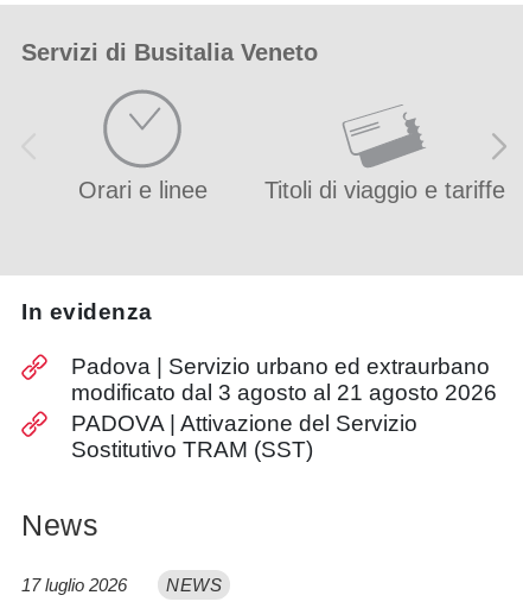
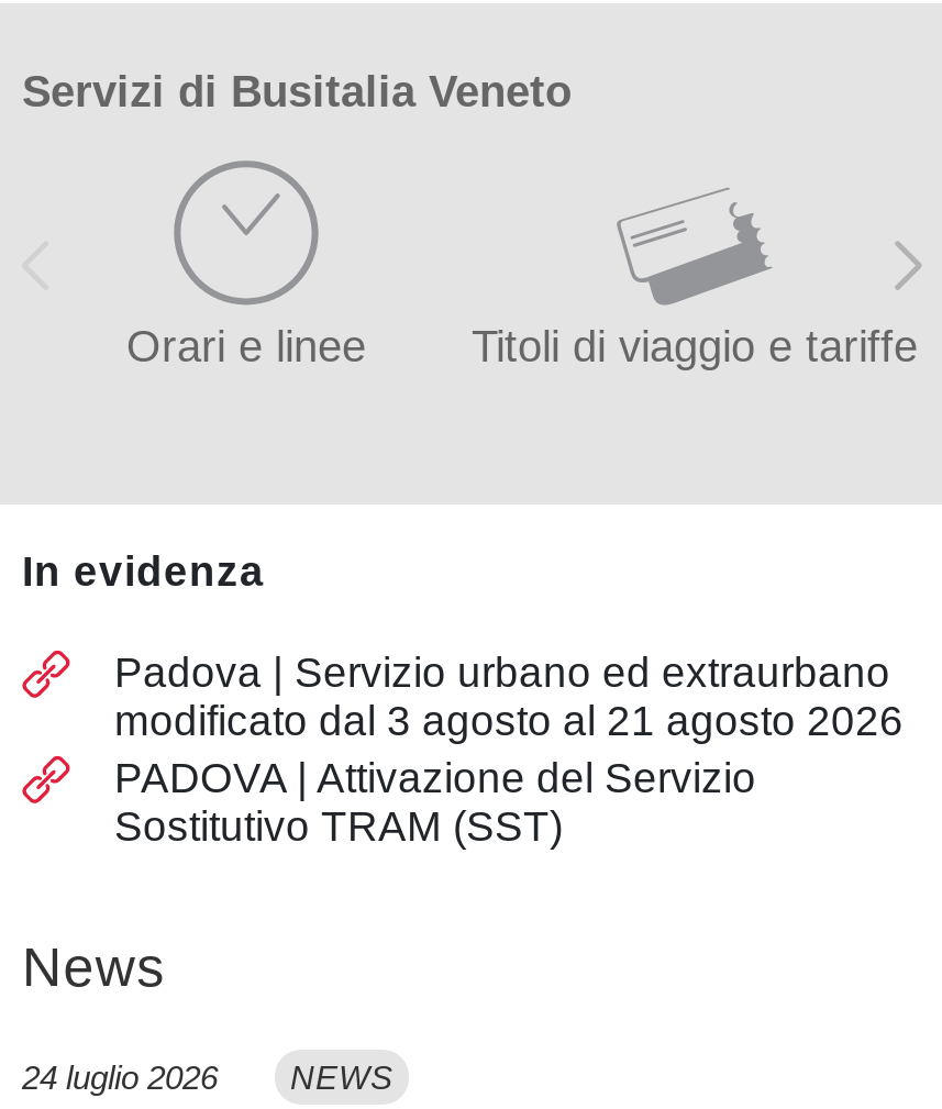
- 17 luglio 2026 NEWS
+ 24 luglio 2026 NEWS
